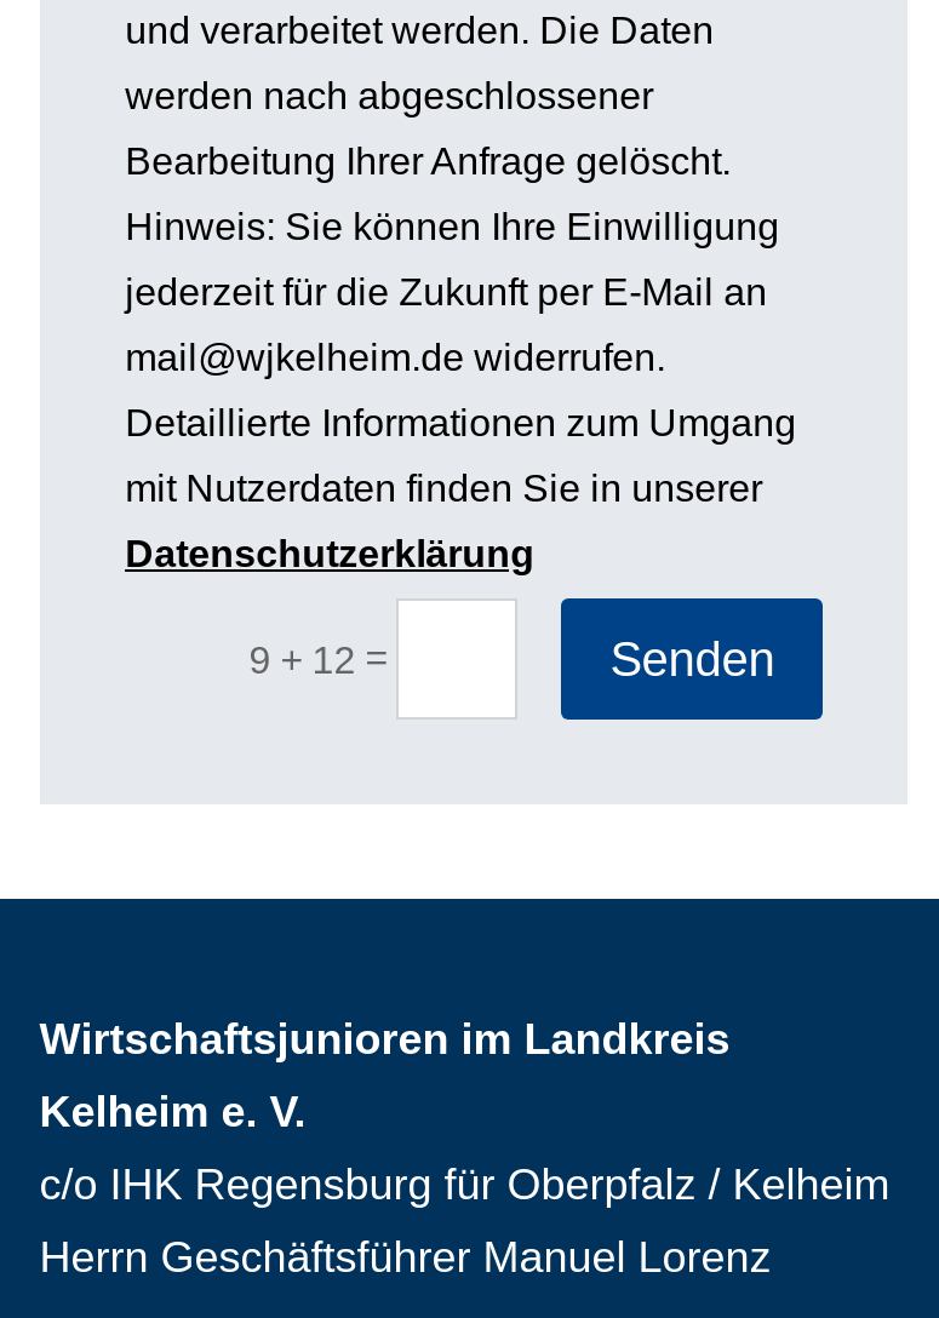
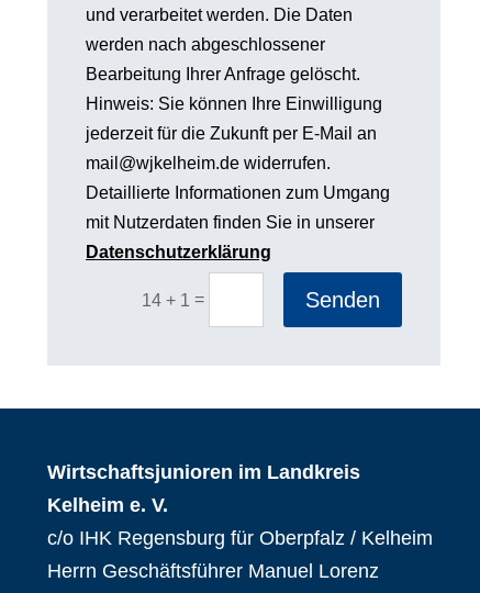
- 9 + 12 =
+ 14 + 1 =
